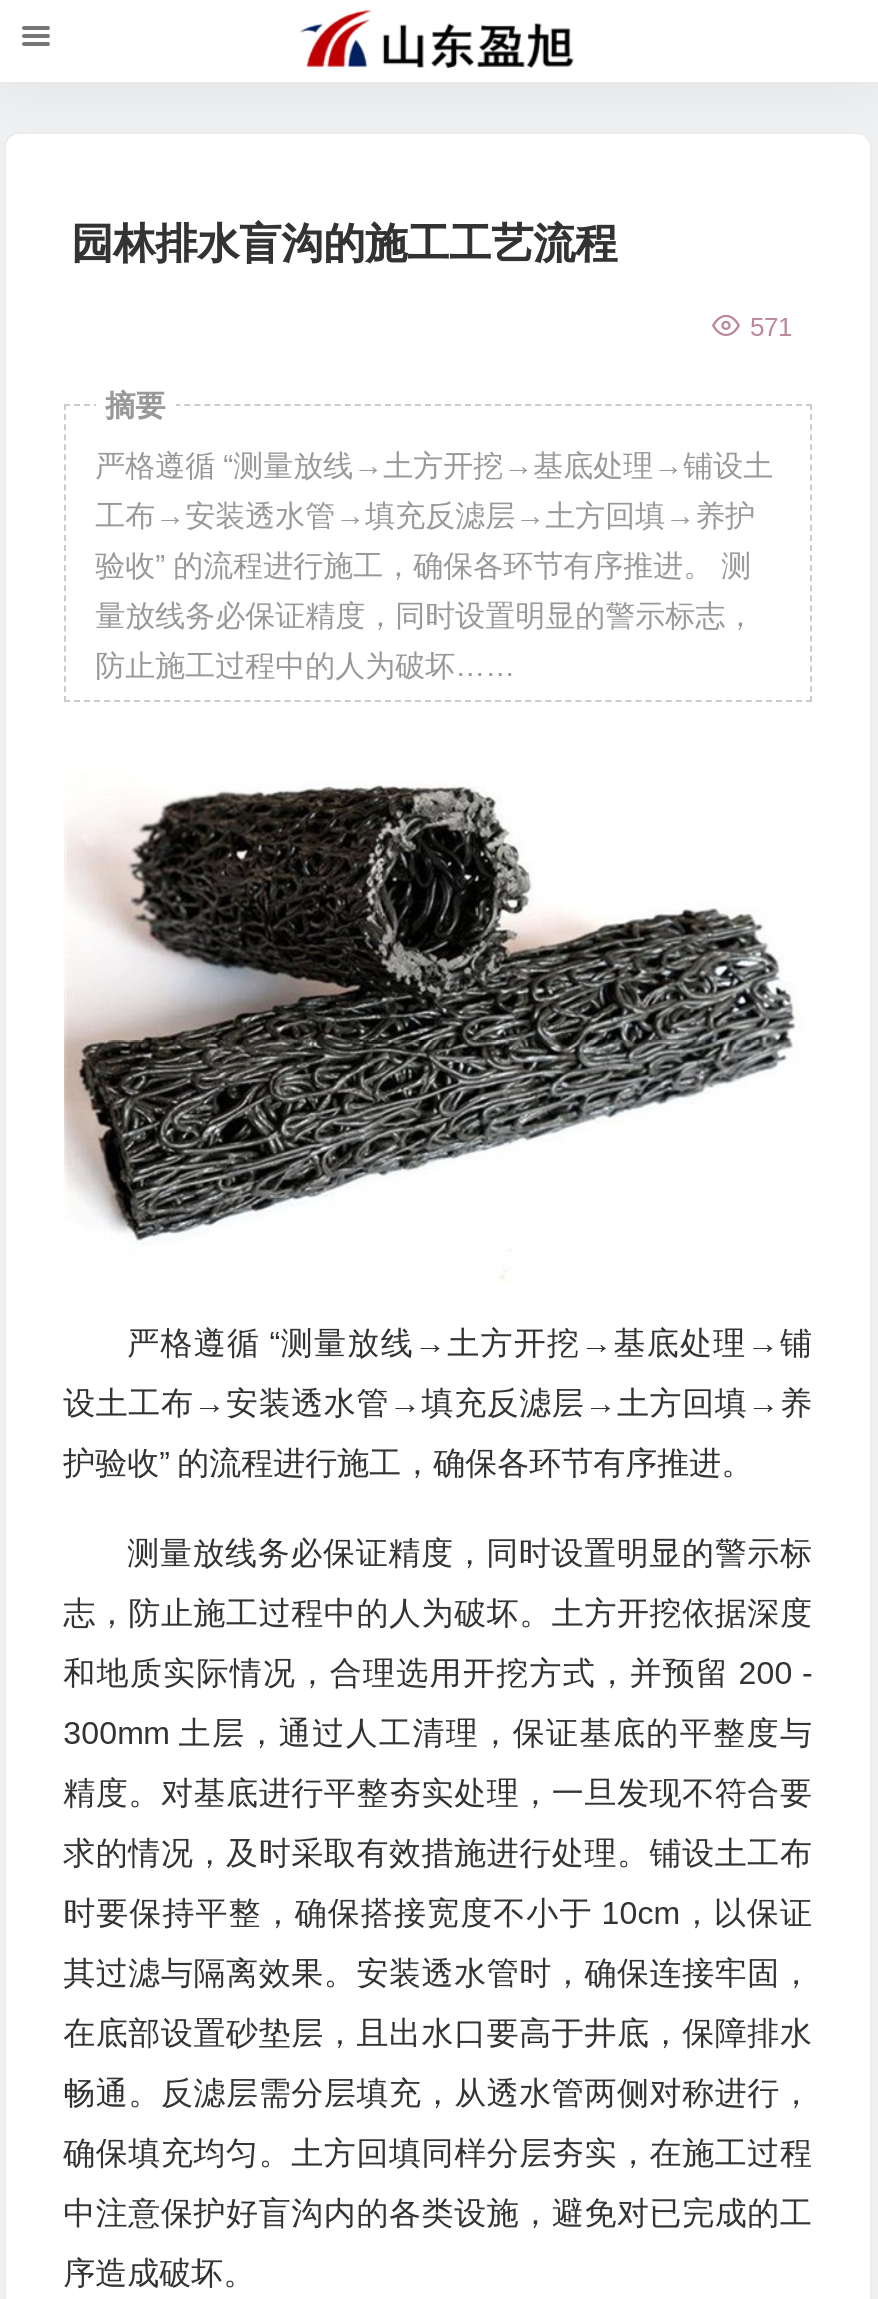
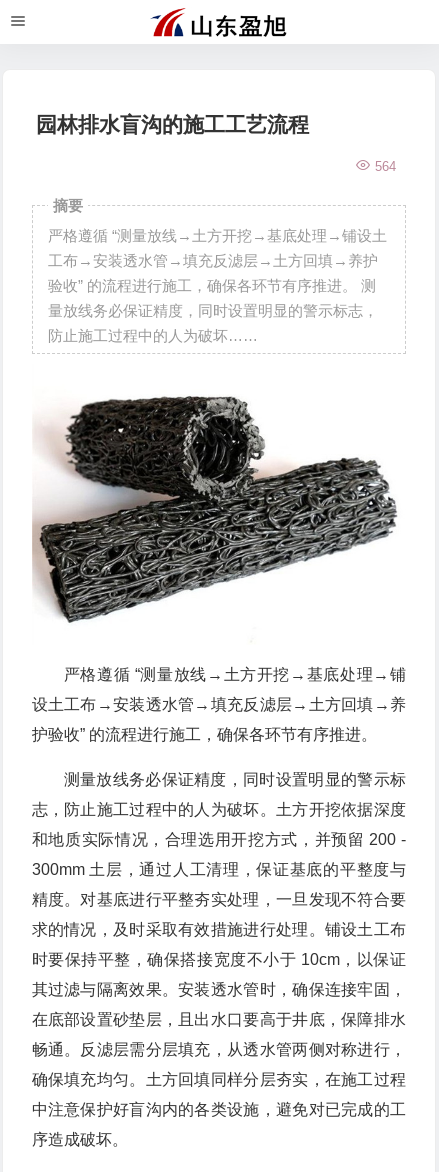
- 571
+ 564
